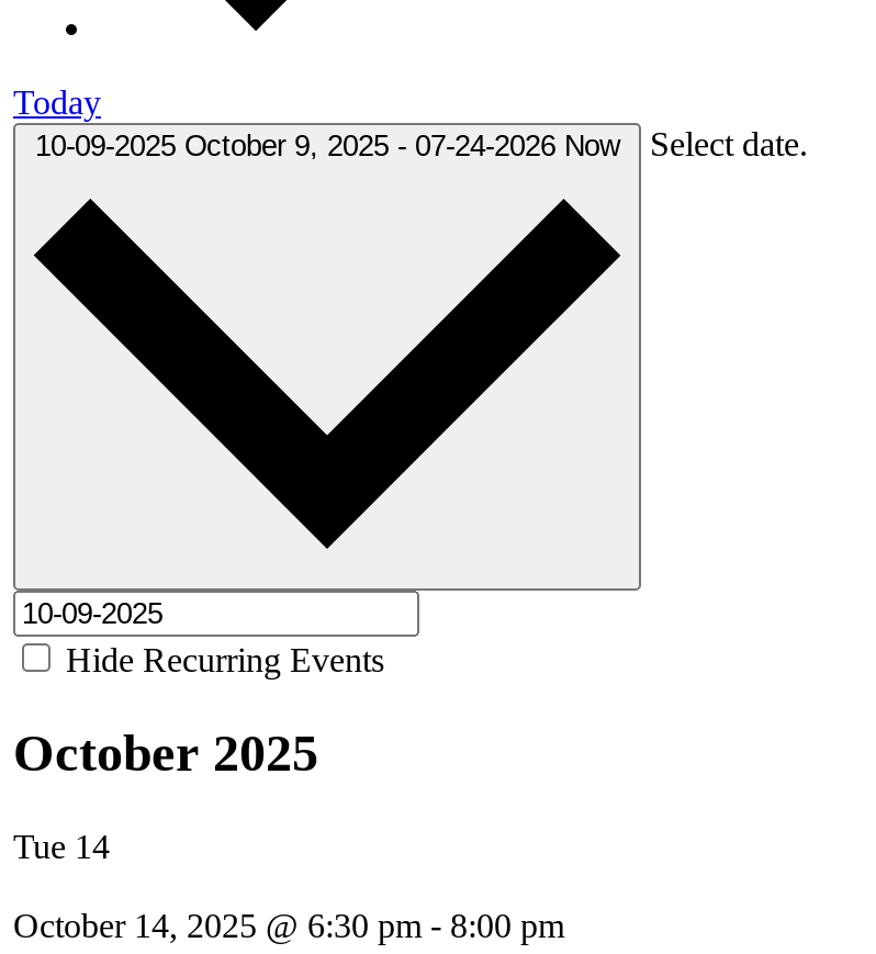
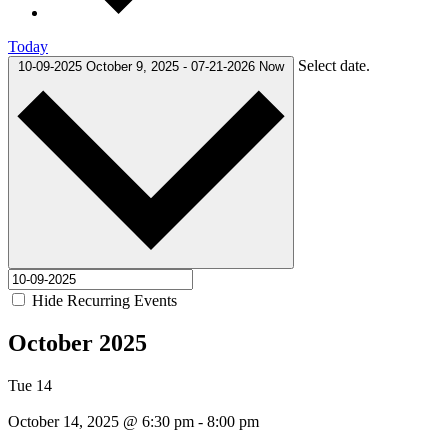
- 10-09-2025 October 9, 2025 - 07-24-2026 Now Select date.
+ 10-09-2025 October 9, 2025 - 07-21-2026 Now Select date.
